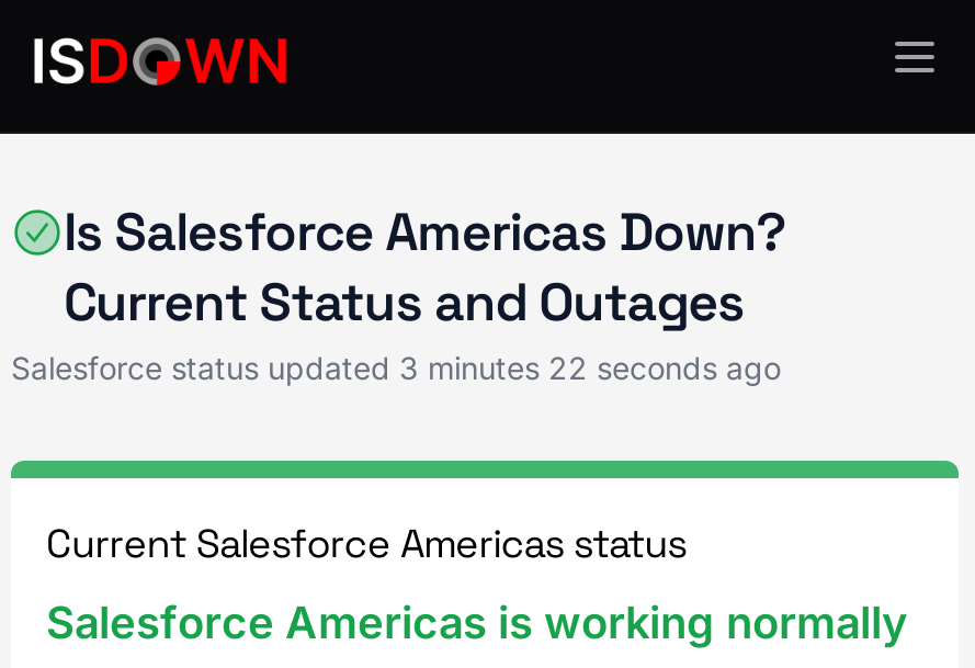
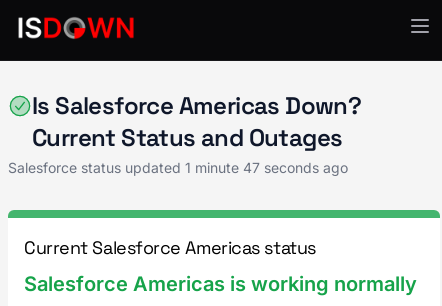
- Salesforce status updated 3 minutes 22 seconds ago
+ Salesforce status updated 1 minute 47 seconds ago
